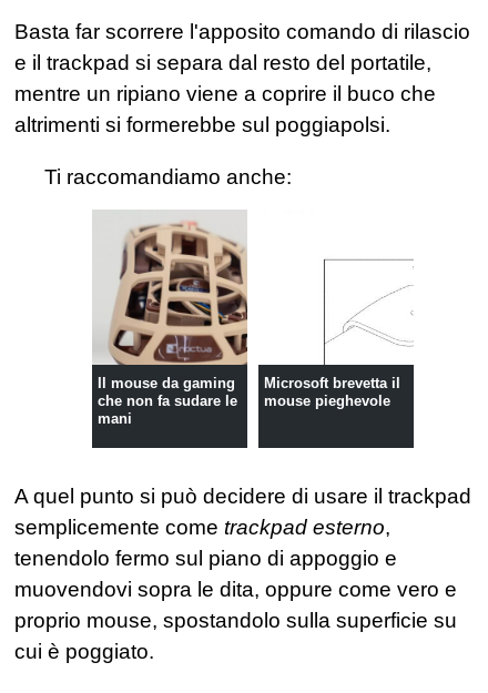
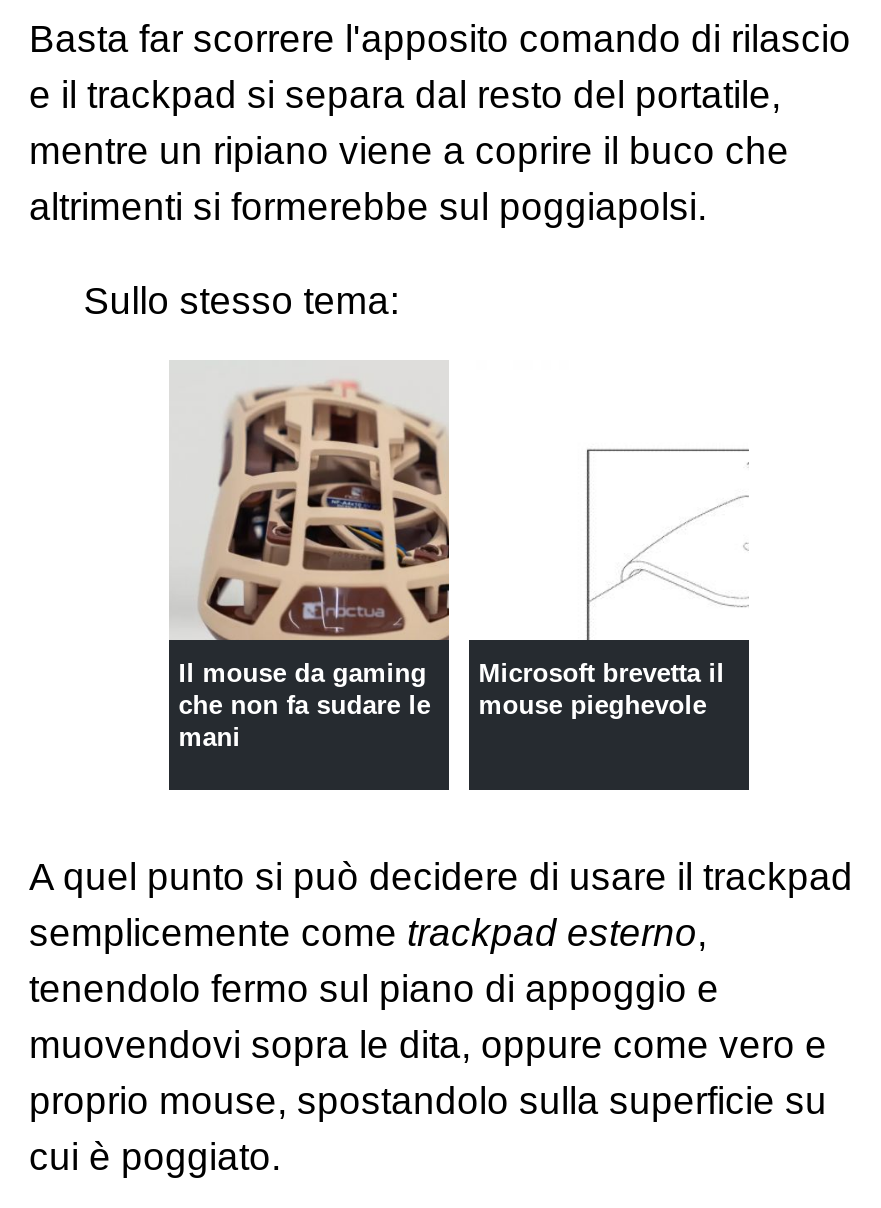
- Ti raccomandiamo anche:
+ Sullo stesso tema:
